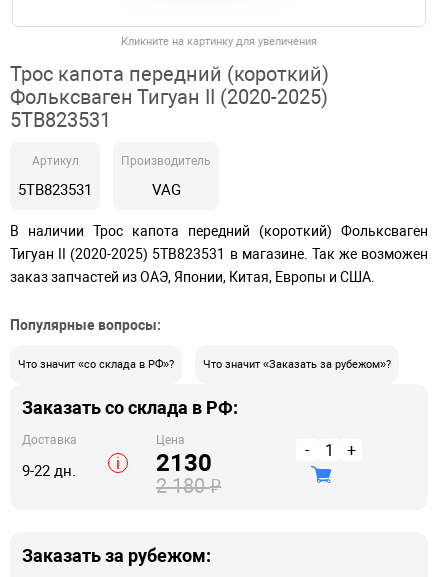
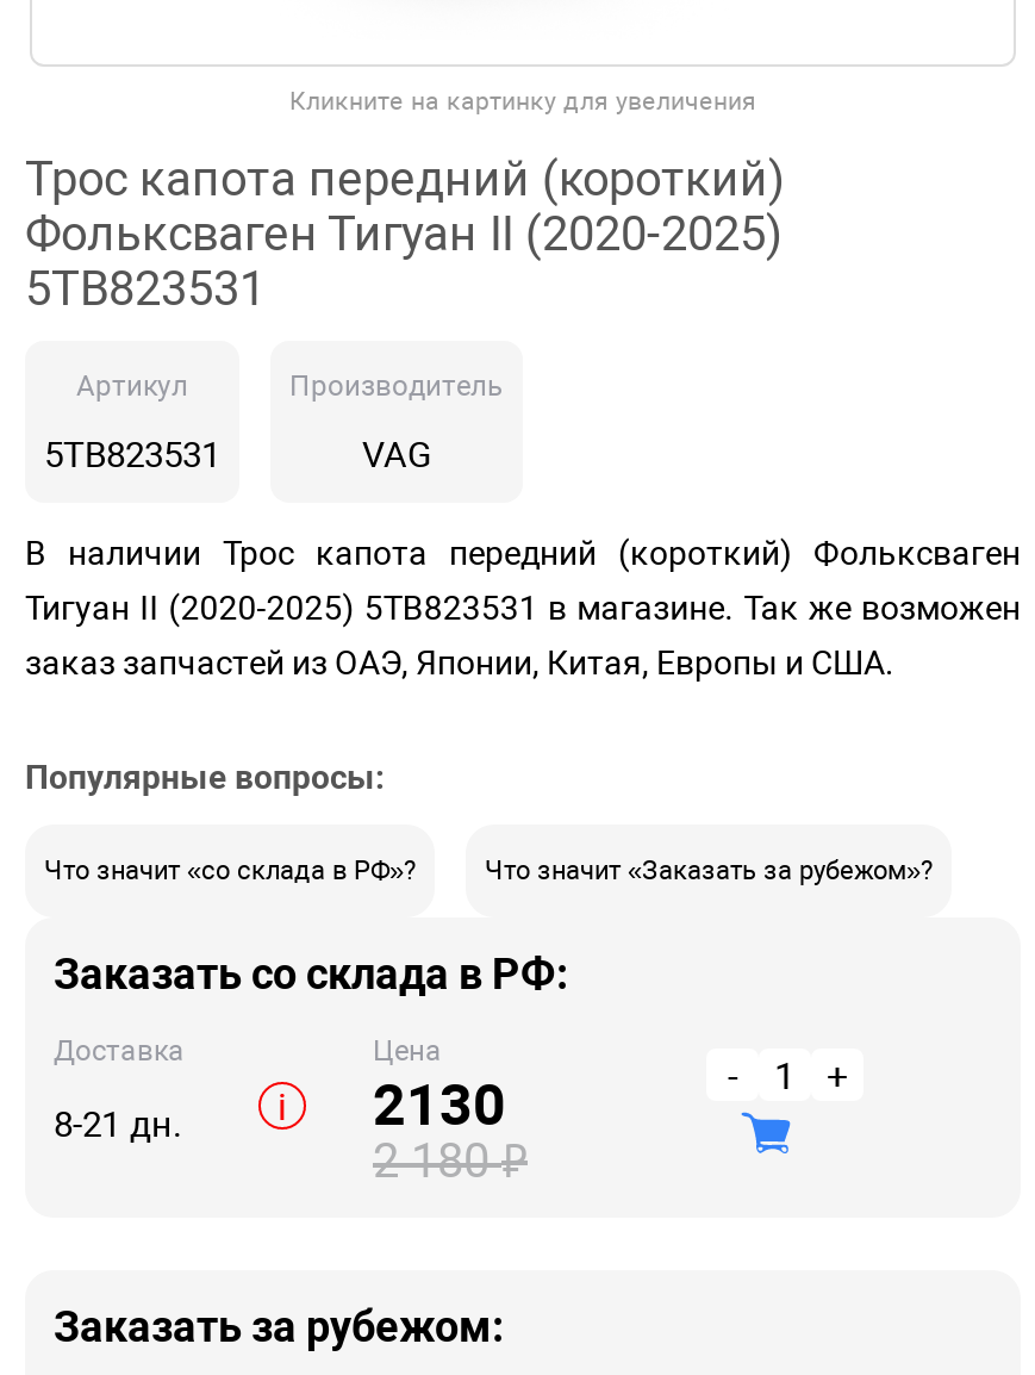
- 9-22 дн.
+ 8-21 дн.
